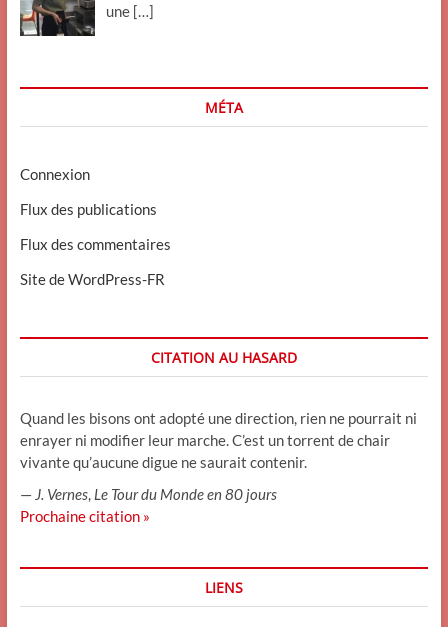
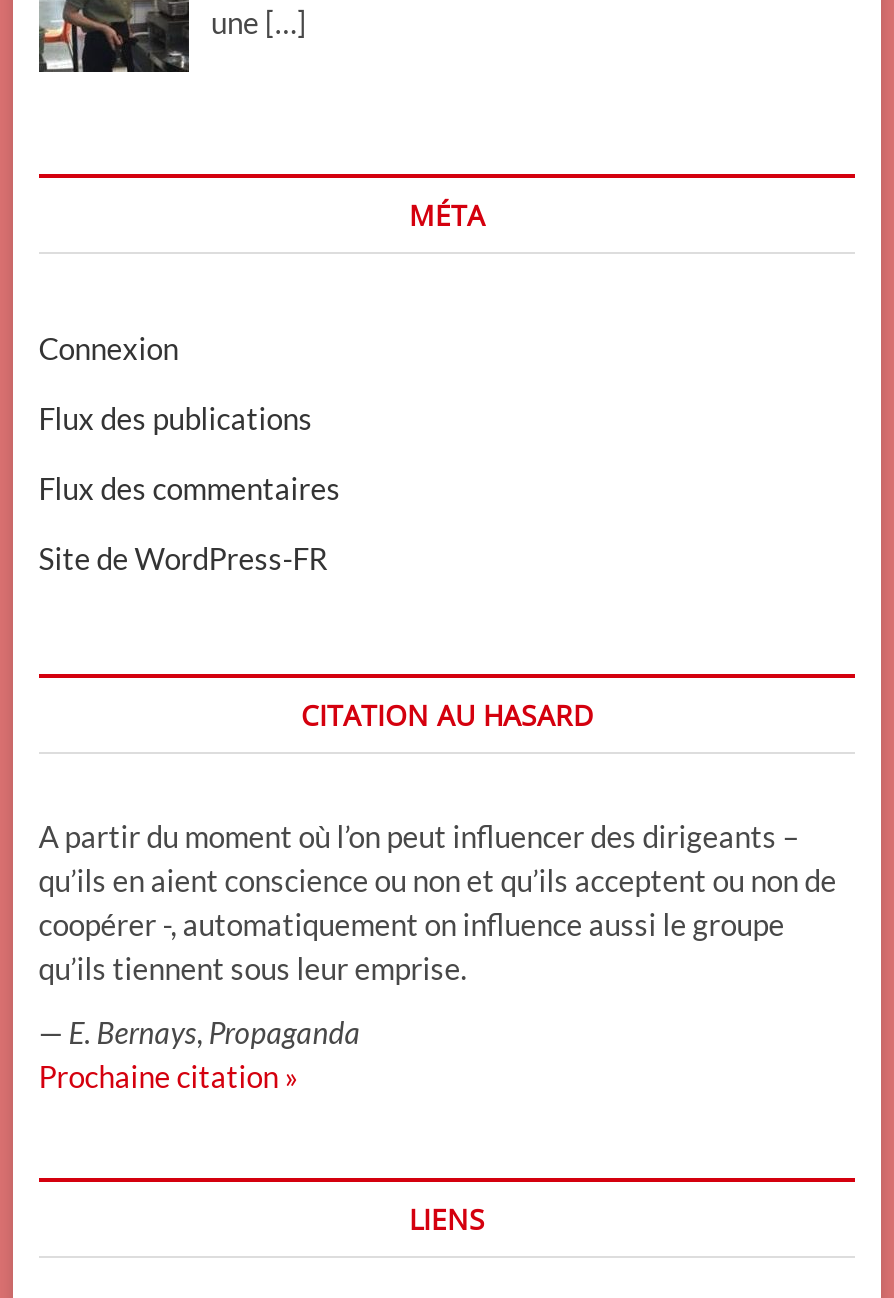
- Quand les bisons ont adopté une direction, rien ne pourrait ni
- enrayer ni modifier leur marche. C’est un torrent de chair
- vivante qu’aucune digue ne saurait contenir.
+ A partir du moment où l’on peut influencer des dirigeants –
+ qu’ils en aient conscience ou non et qu’ils acceptent ou non de
+ coopérer -, automatiquement on influence aussi le groupe
+ qu’ils tiennent sous leur emprise.

- — J. Vernes, Le Tour du Monde en 80 jours
+ — E. Bernays, Propaganda
